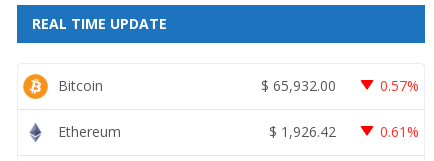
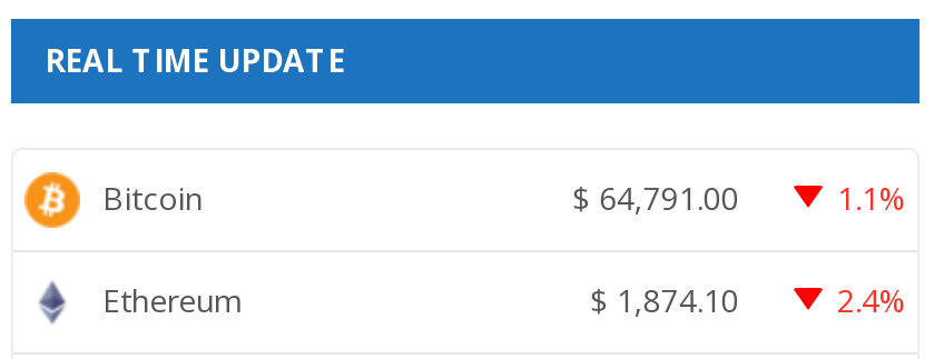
- $ 65,932.00
+ $ 64,791.00

- 0.57%
+ 1.1%

- $ 1,926.42
+ $ 1,874.10

- 0.61%
+ 2.4%
